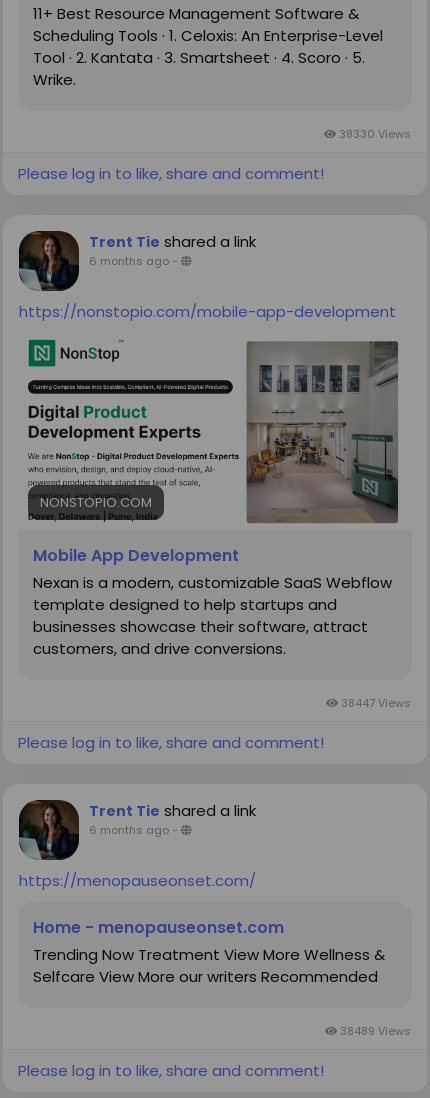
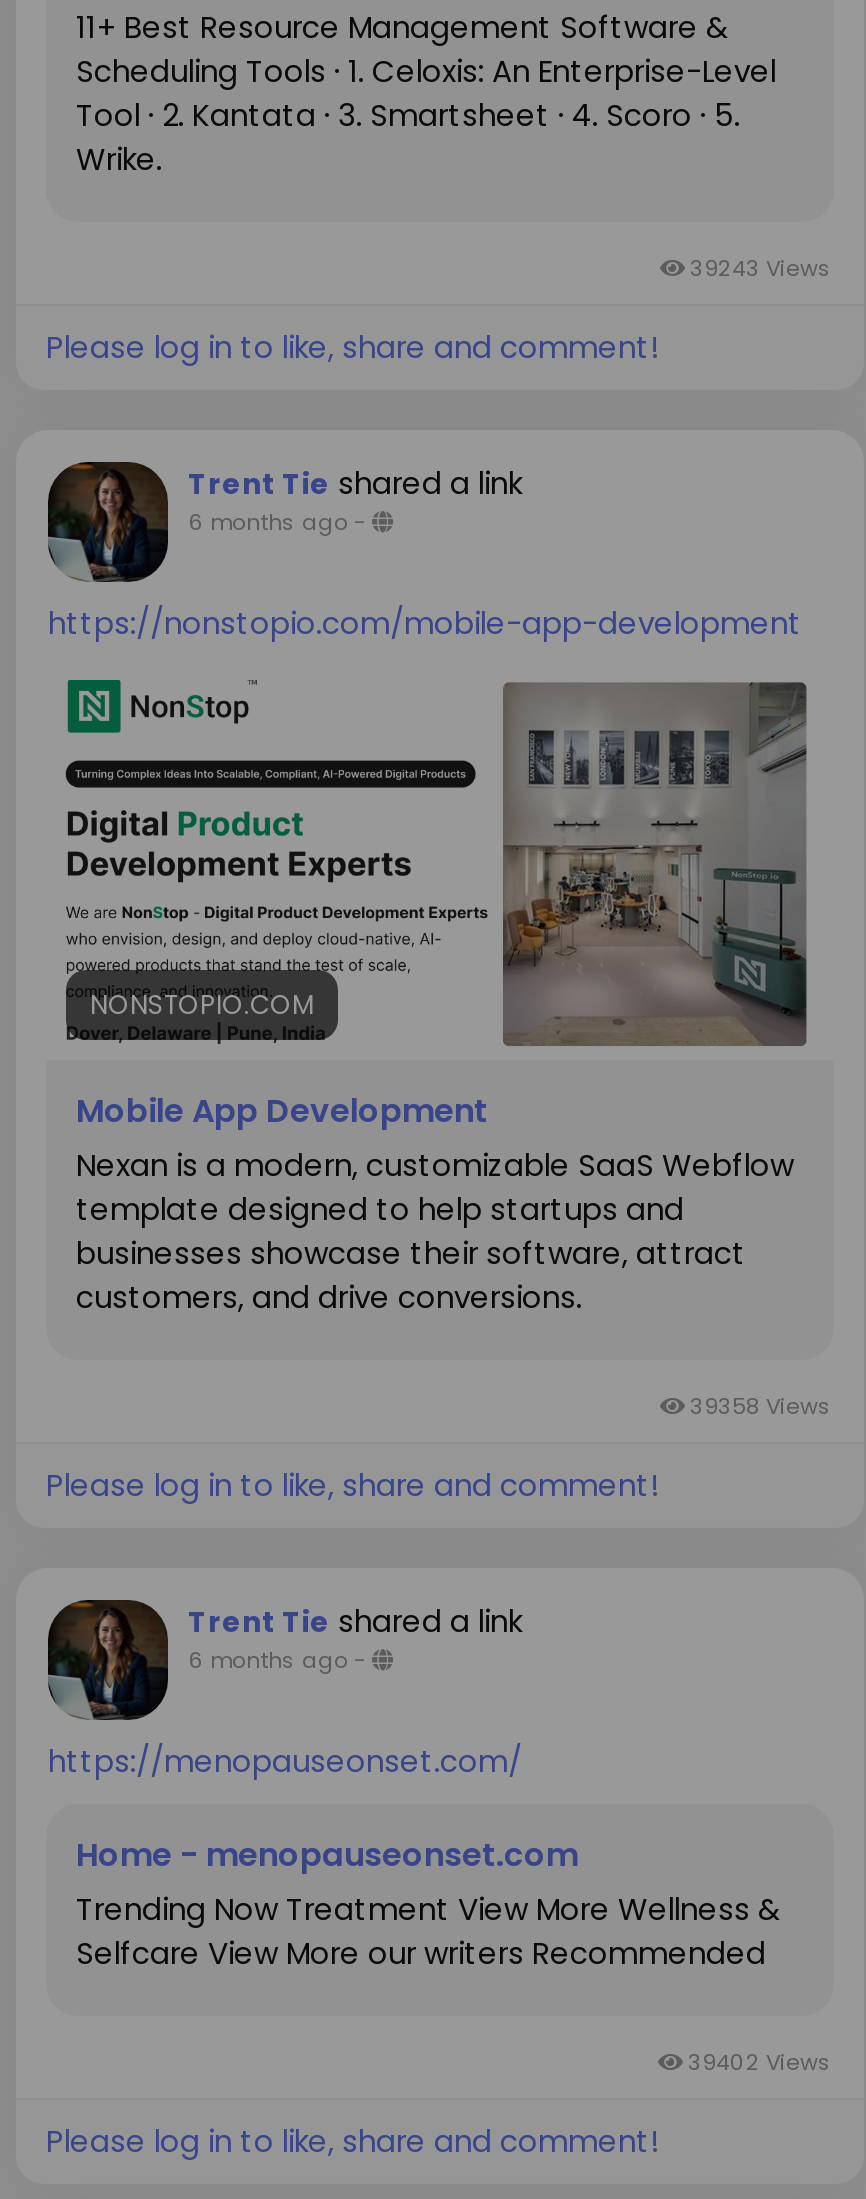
- 38330 Views
+ 39243 Views

- 38447 Views
+ 39358 Views

- 38489 Views
+ 39402 Views
